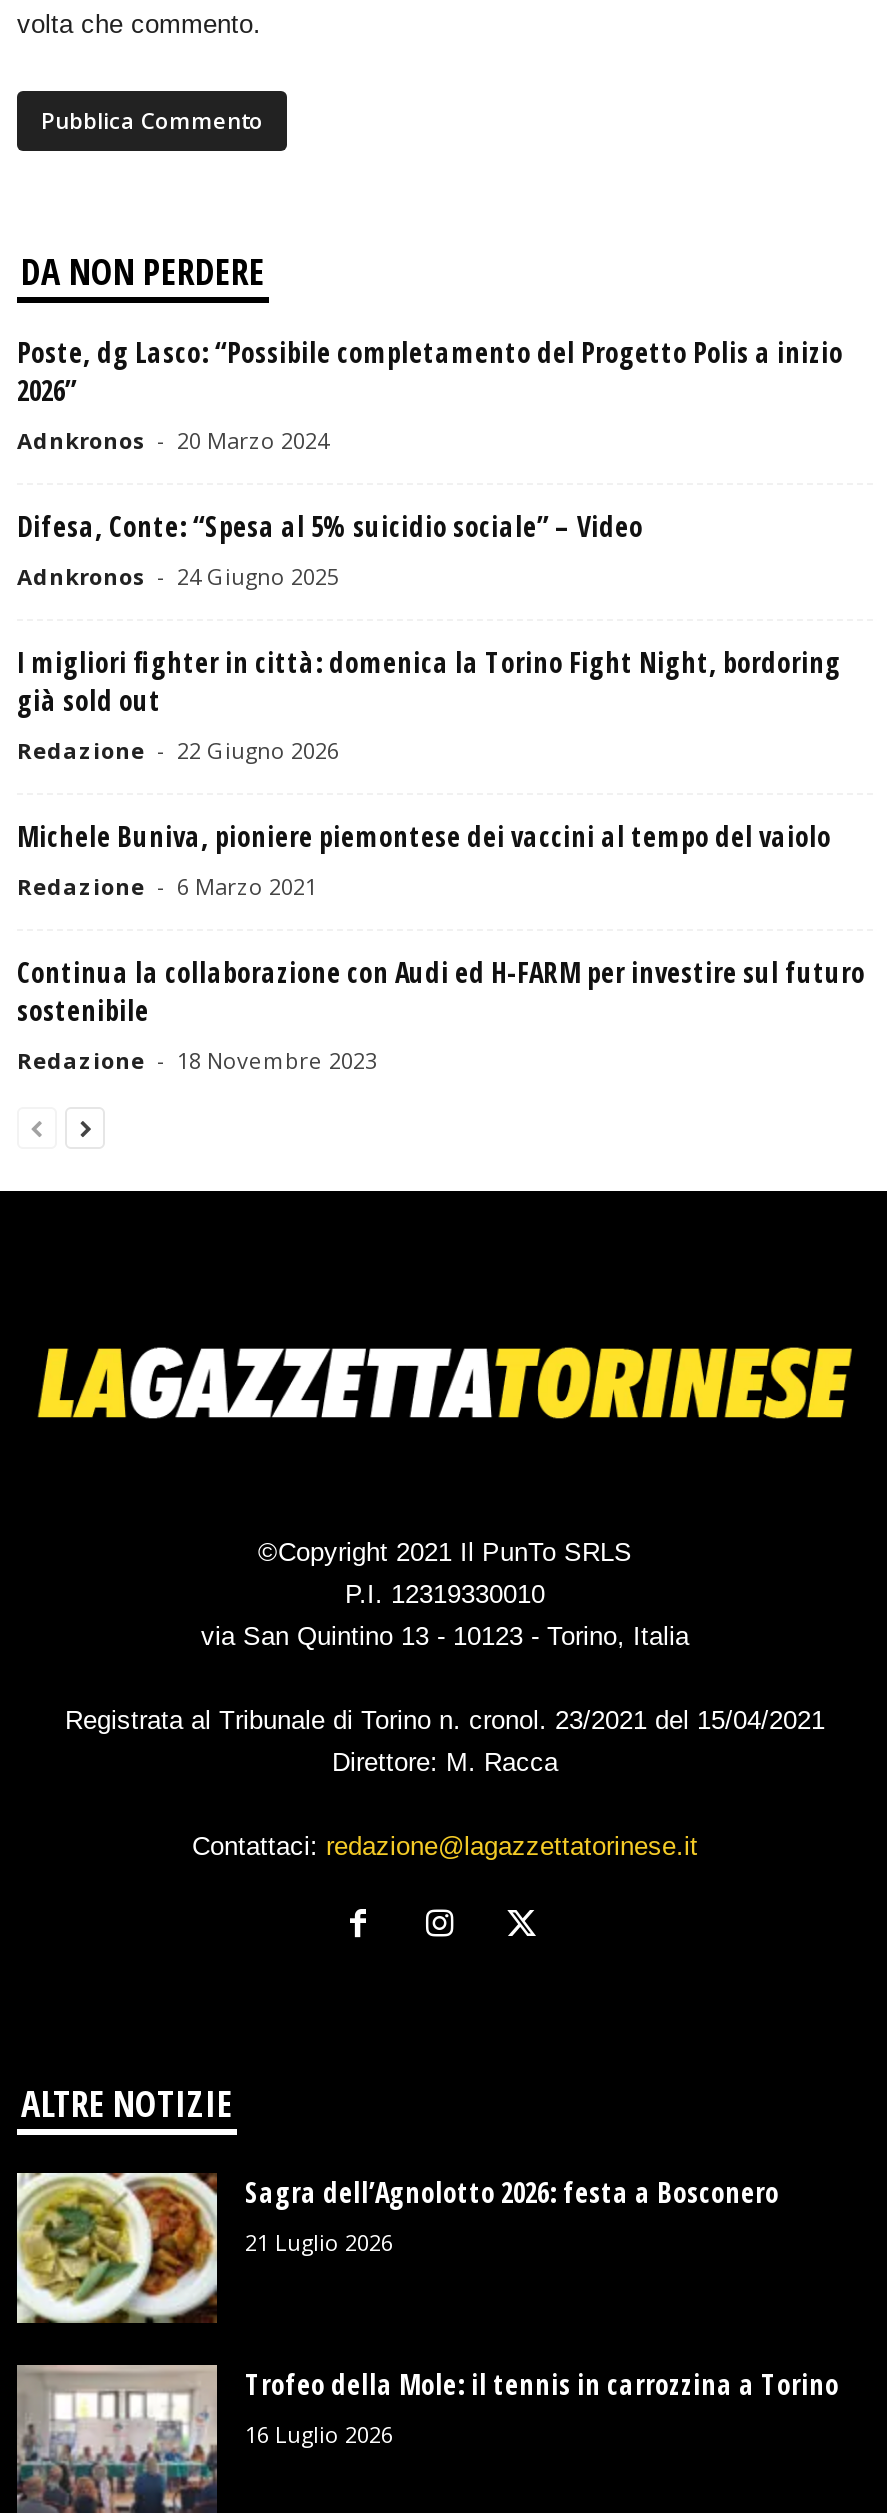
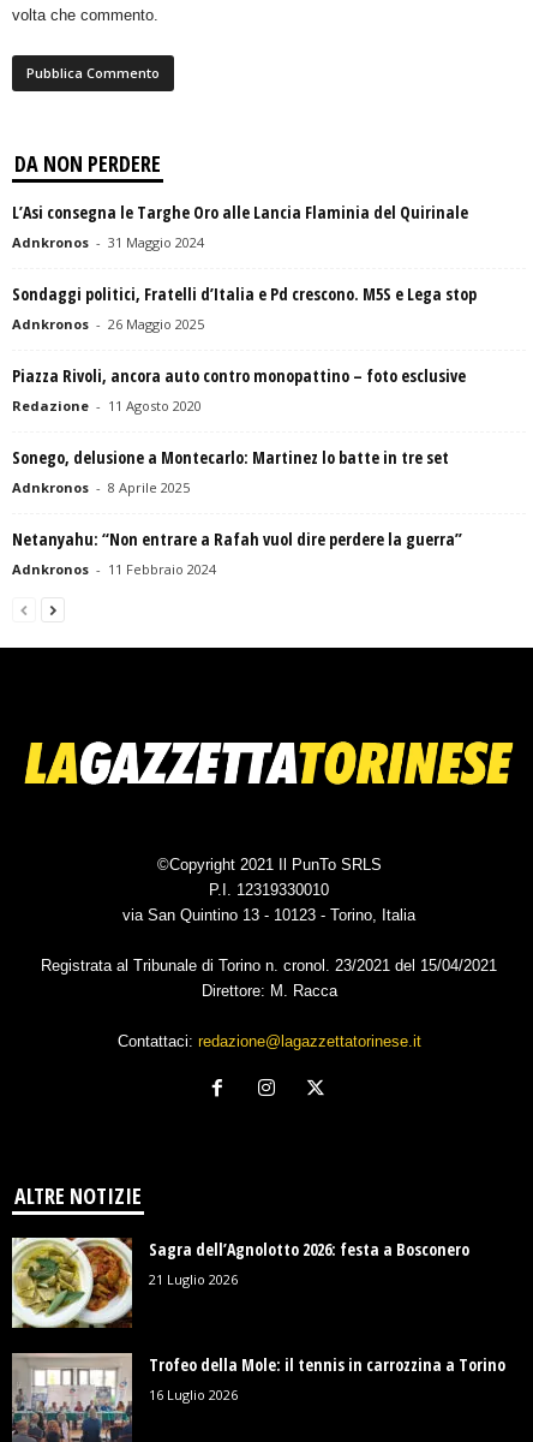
- Poste, dg Lasco: “Possibile completamento del Progetto Polis a inizio
- 2026”
- Adnkronos - 20 Marzo 2024
+ L’Asi consegna le Targhe Oro alle Lancia Flaminia del Quirinale
+ Adnkronos - 31 Maggio 2024

- Difesa, Conte: “Spesa al 5% suicidio sociale” – Video
- Adnkronos - 24 Giugno 2025
+ Sondaggi politici, Fratelli d’Italia e Pd crescono. M5S e Lega stop
+ Adnkronos - 26 Maggio 2025

- I migliori fighter in città: domenica la Torino Fight Night, bordoring
- già sold out
- Redazione - 22 Giugno 2026
+ Piazza Rivoli, ancora auto contro monopattino – foto esclusive
+ Redazione - 11 Agosto 2020

- Michele Buniva, pioniere piemontese dei vaccini al tempo del vaiolo
- Redazione - 6 Marzo 2021
+ Sonego, delusione a Montecarlo: Martinez lo batte in tre set
+ Adnkronos - 8 Aprile 2025

- Continua la collaborazione con Audi ed H-FARM per investire sul futuro
- sostenibile
- Redazione - 18 Novembre 2023
+ Netanyahu: “Non entrare a Rafah vuol dire perdere la guerra”
+ Adnkronos - 11 Febbraio 2024
